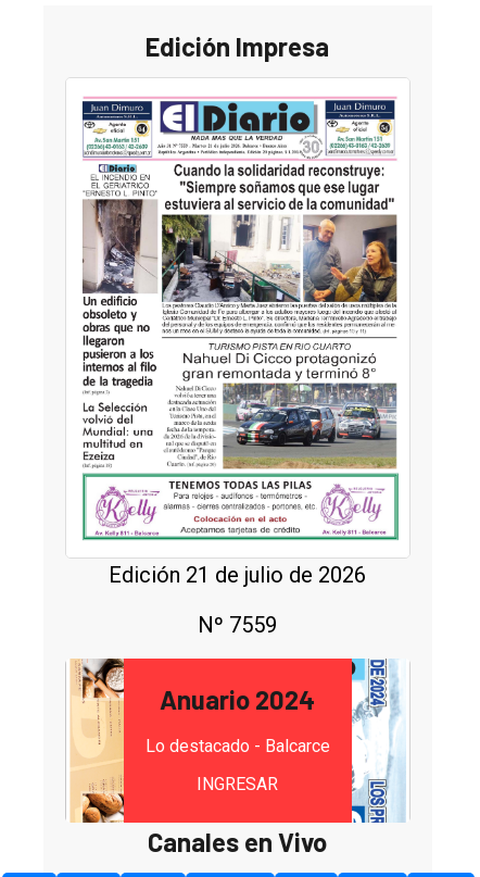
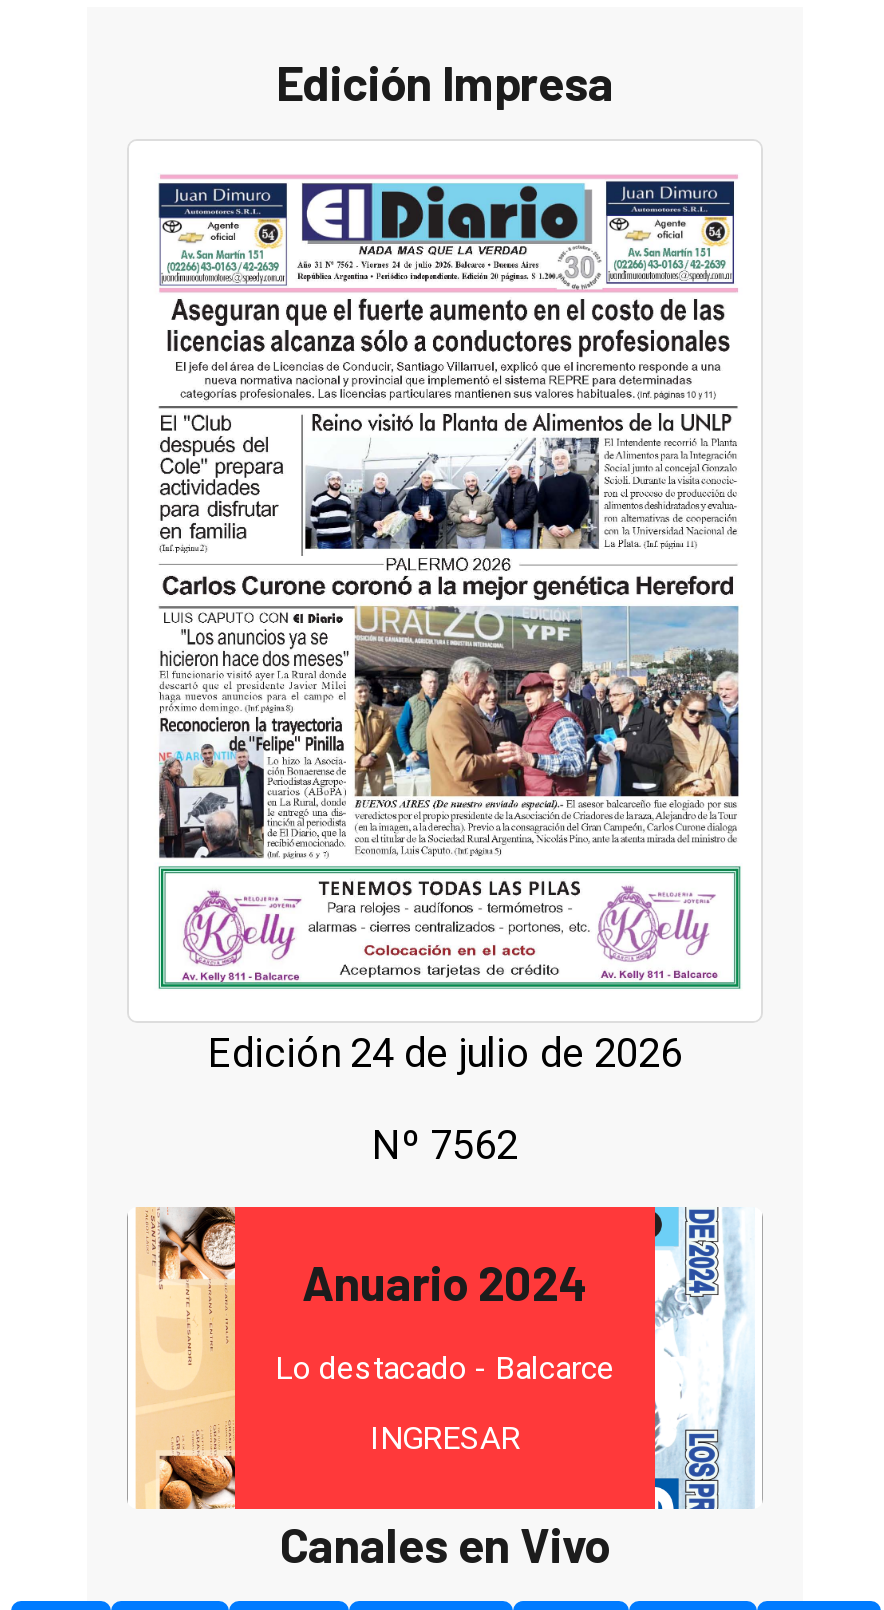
- [image]
+ [image]

- Edición 21 de julio de 2026
+ Edición 24 de julio de 2026

- Nº 7559
+ Nº 7562
